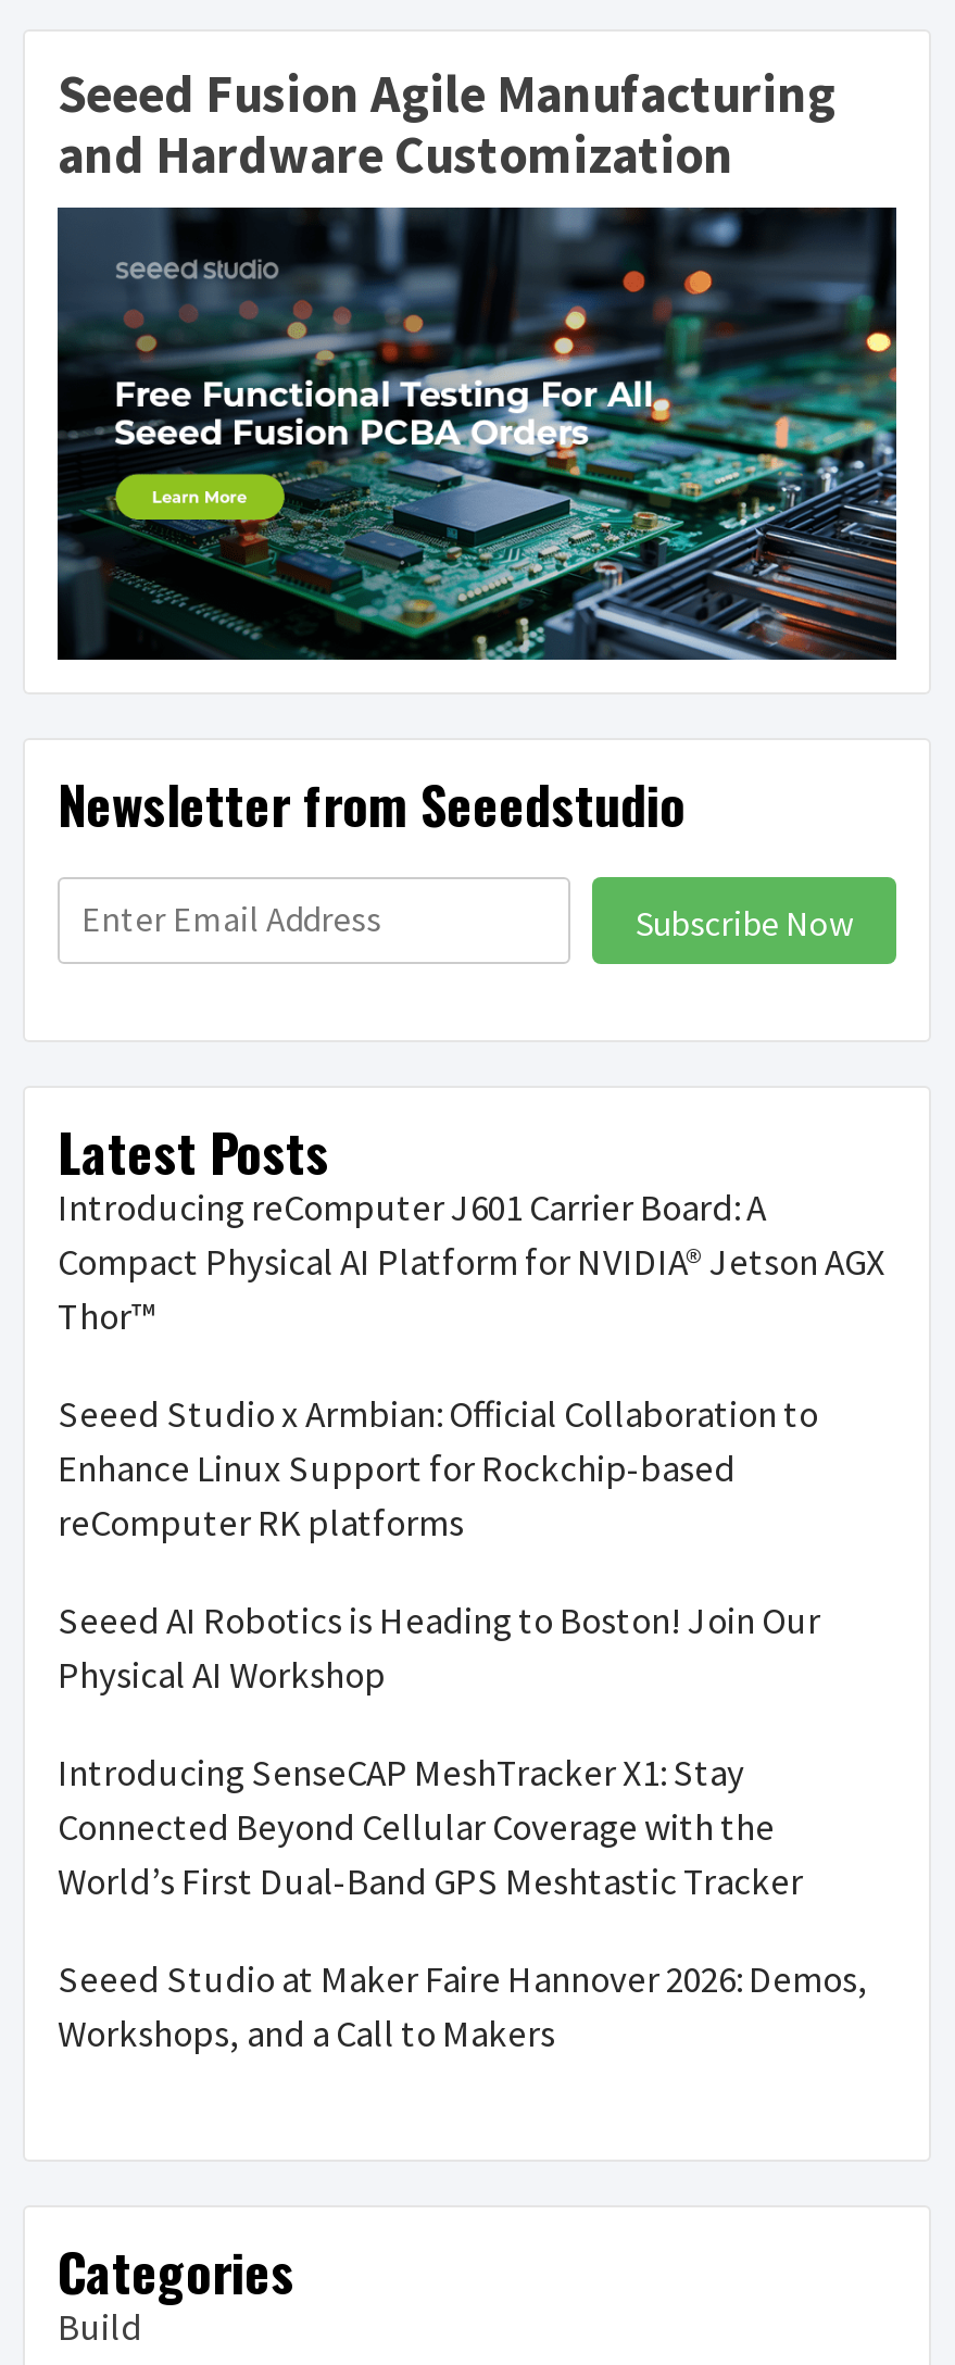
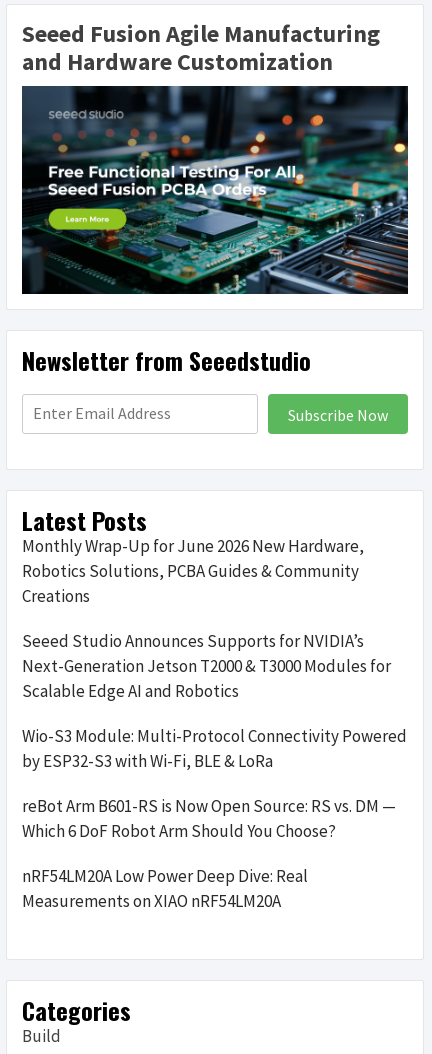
- Introducing reComputer J601 Carrier Board: A
- Compact Physical AI Platform for NVIDIA® Jetson AGX
- Thor™
+ Monthly Wrap-Up for June 2026 New Hardware,
+ Robotics Solutions, PCBA Guides & Community
+ Creations

- Seeed Studio x Armbian: Official Collaboration to
- Enhance Linux Support for Rockchip-based
- reComputer RK platforms
+ Seeed Studio Announces Supports for NVIDIA’s
+ Next-Generation Jetson T2000 & T3000 Modules for
+ Scalable Edge AI and Robotics

- Seeed AI Robotics is Heading to Boston! Join Our
- Physical AI Workshop
+ Wio-S3 Module: Multi-Protocol Connectivity Powered
+ by ESP32-S3 with Wi-Fi, BLE & LoRa

- Introducing SenseCAP MeshTracker X1: Stay
- Connected Beyond Cellular Coverage with the
- World’s First Dual-Band GPS Meshtastic Tracker
+ reBot Arm B601-RS is Now Open Source: RS vs. DM —
+ Which 6 DoF Robot Arm Should You Choose?

- Seeed Studio at Maker Faire Hannover 2026: Demos,
- Workshops, and a Call to Makers
+ nRF54LM20A Low Power Deep Dive: Real
+ Measurements on XIAO nRF54LM20A
